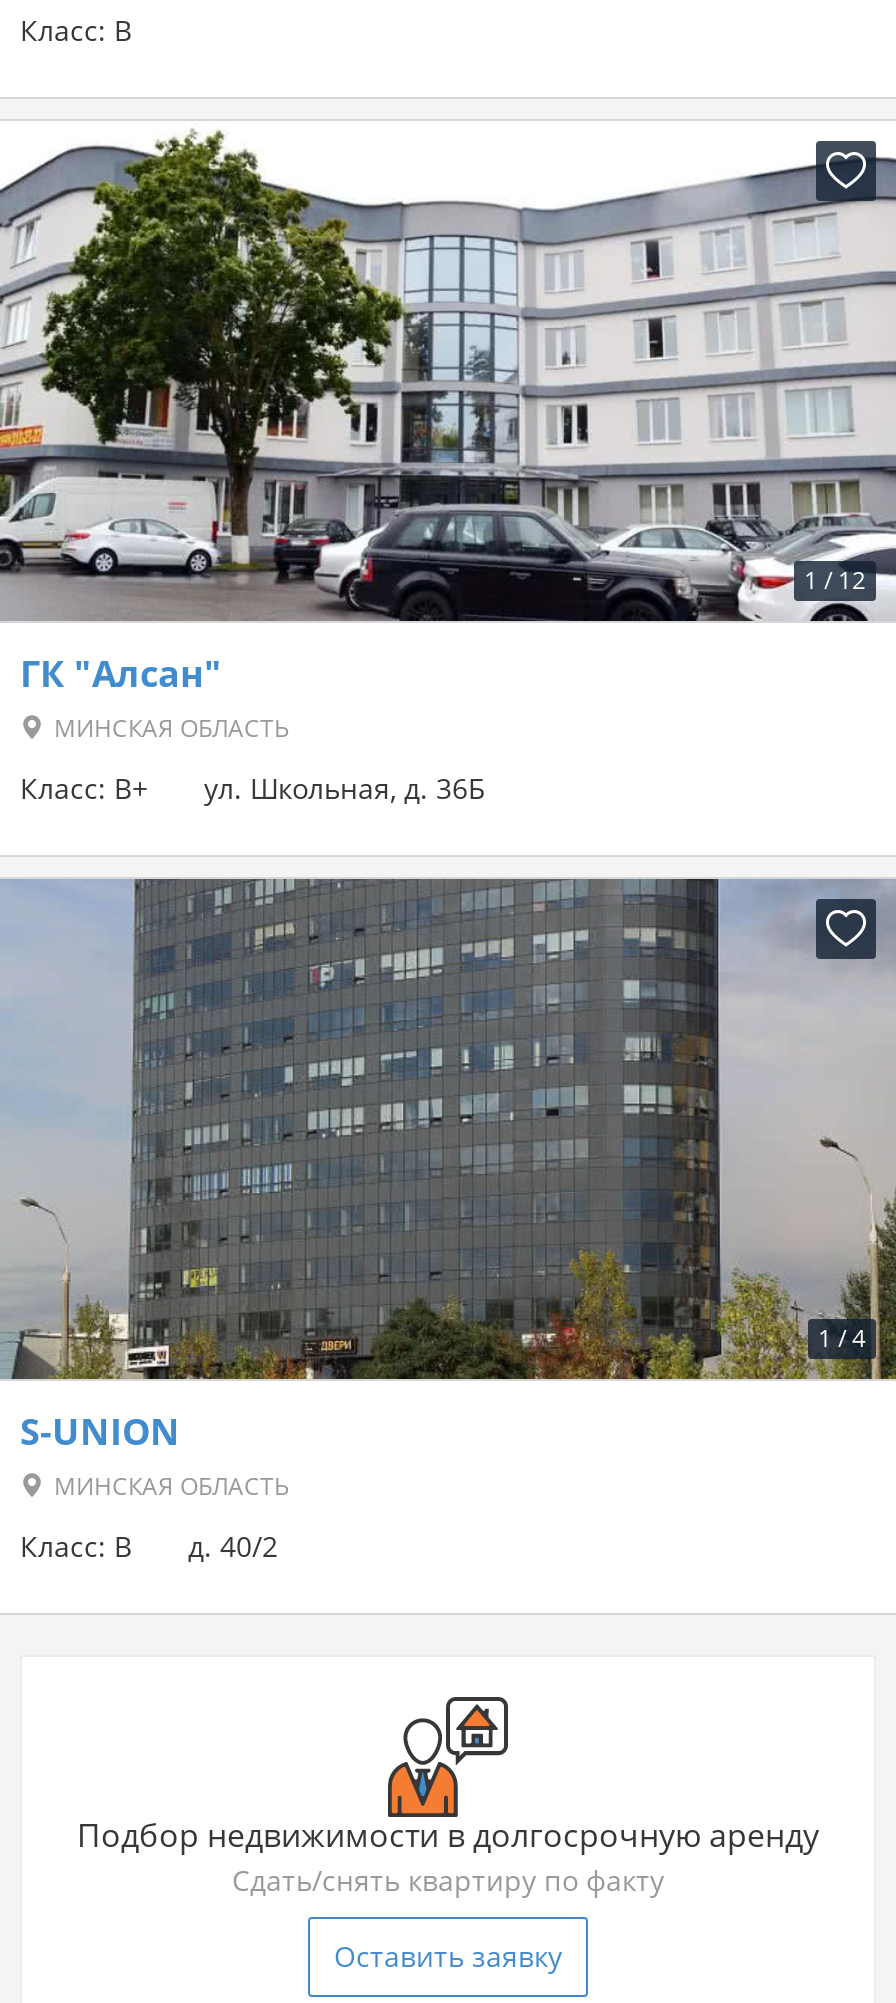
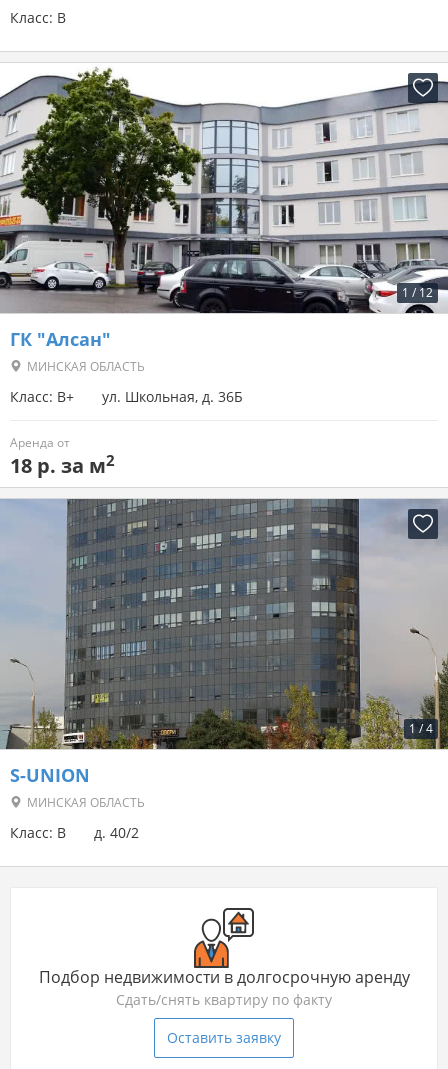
+ Аренда от
+ 18 р. за м2
